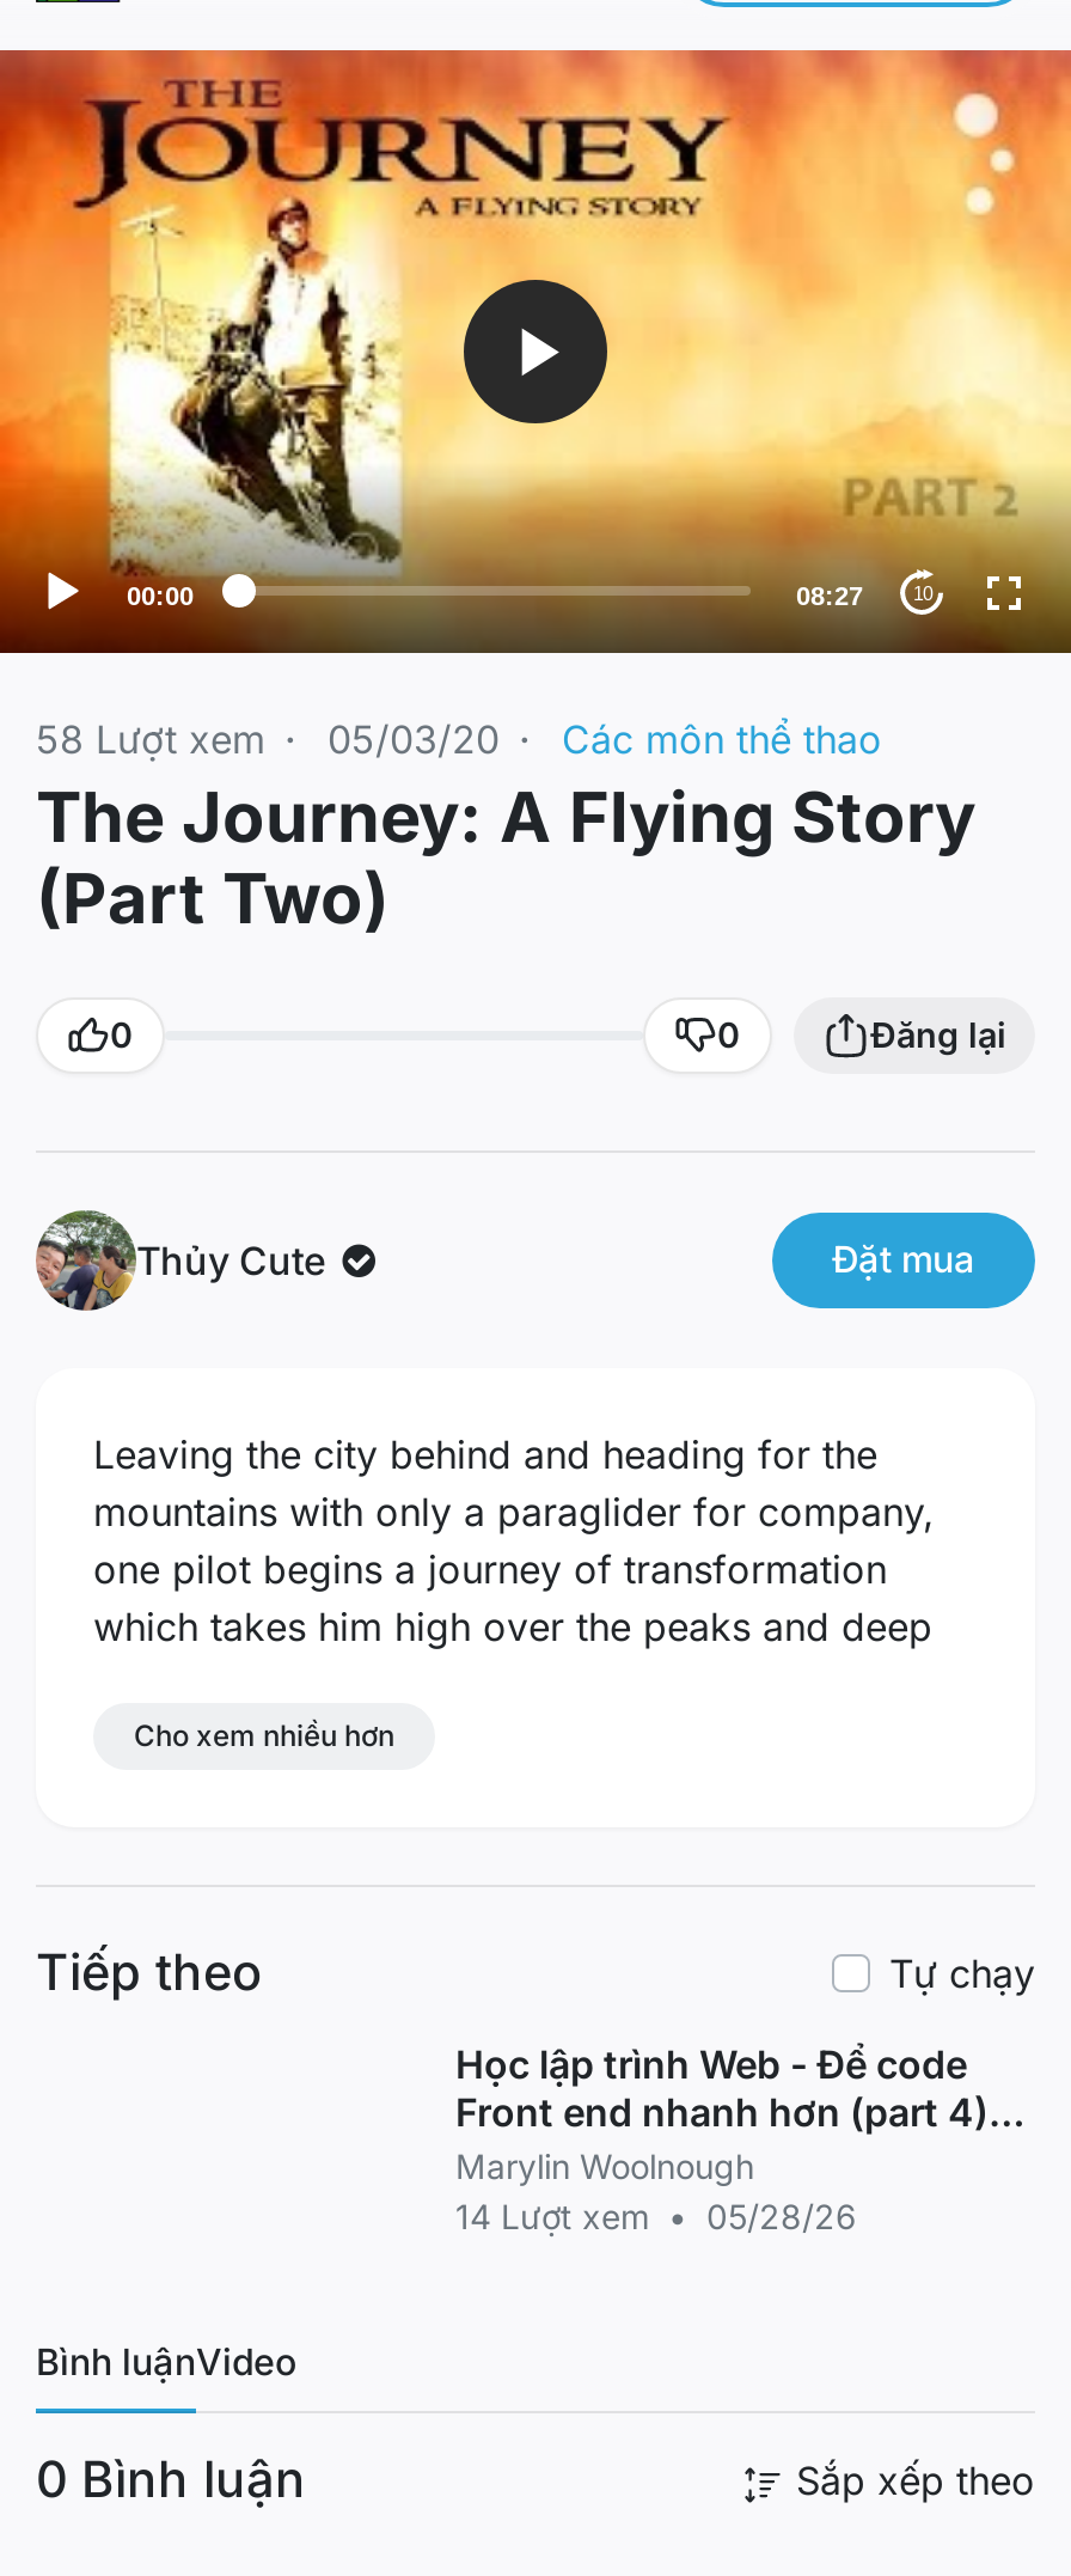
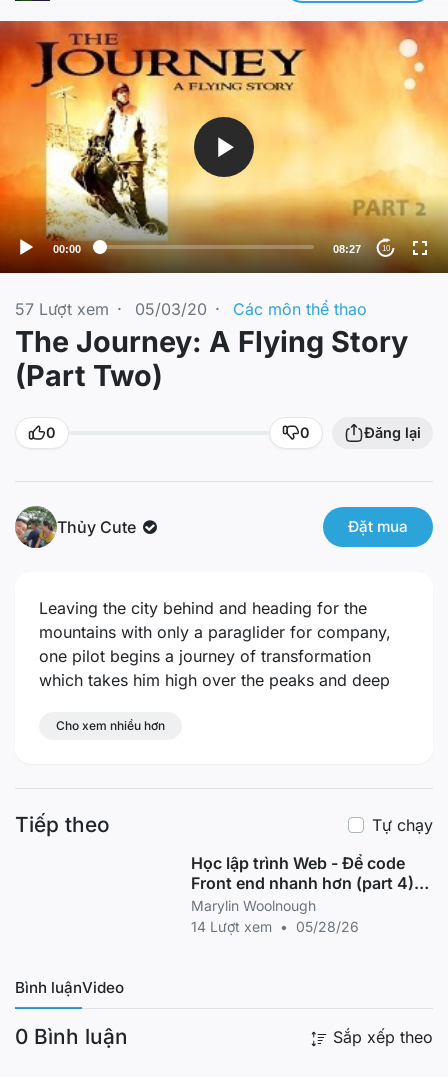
- 58 Lượt xem · 05/03/20 · Các môn thể thao
+ 57 Lượt xem · 05/03/20 · Các môn thể thao
